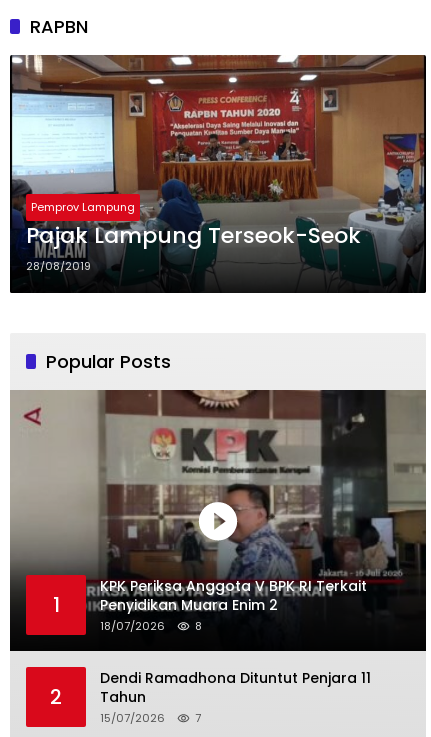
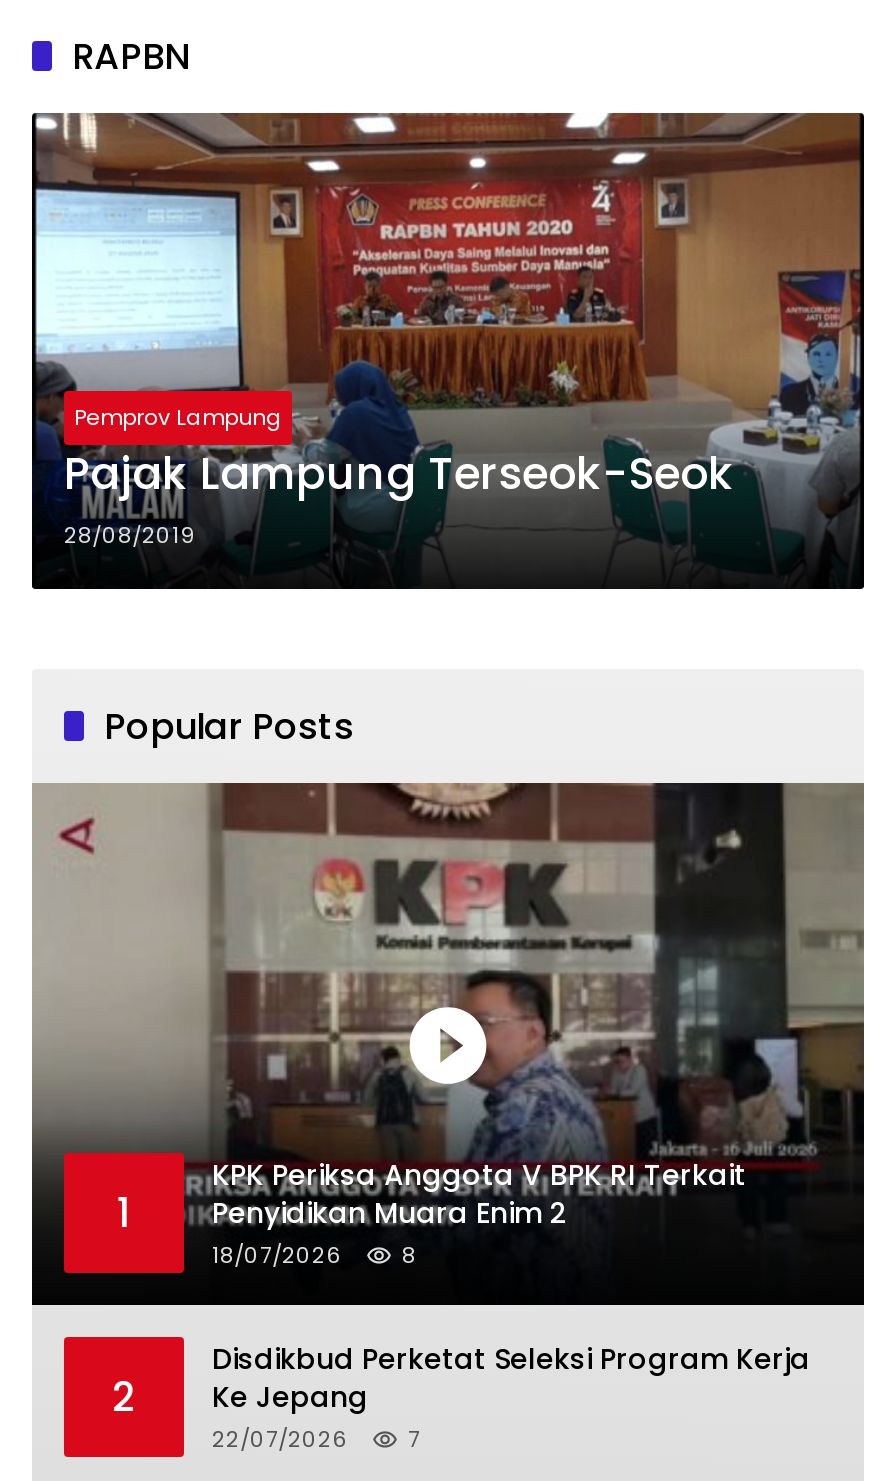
- Dendi Ramadhona Dituntut Penjara 11
- Tahun
- 15/07/2026
+ Disdikbud Perketat Seleksi Program Kerja
+ Ke Jepang
+ 22/07/2026
